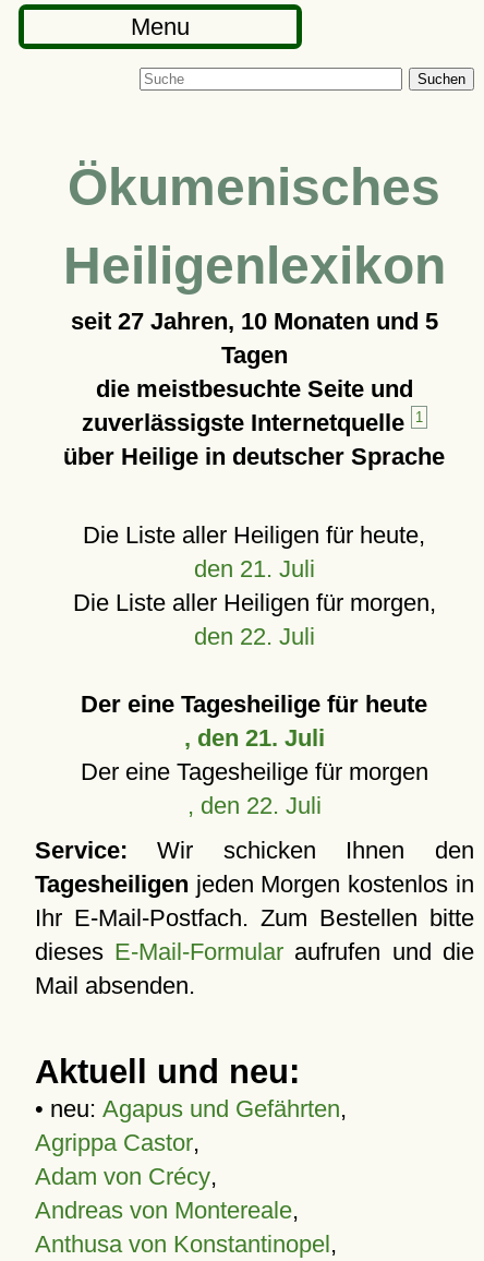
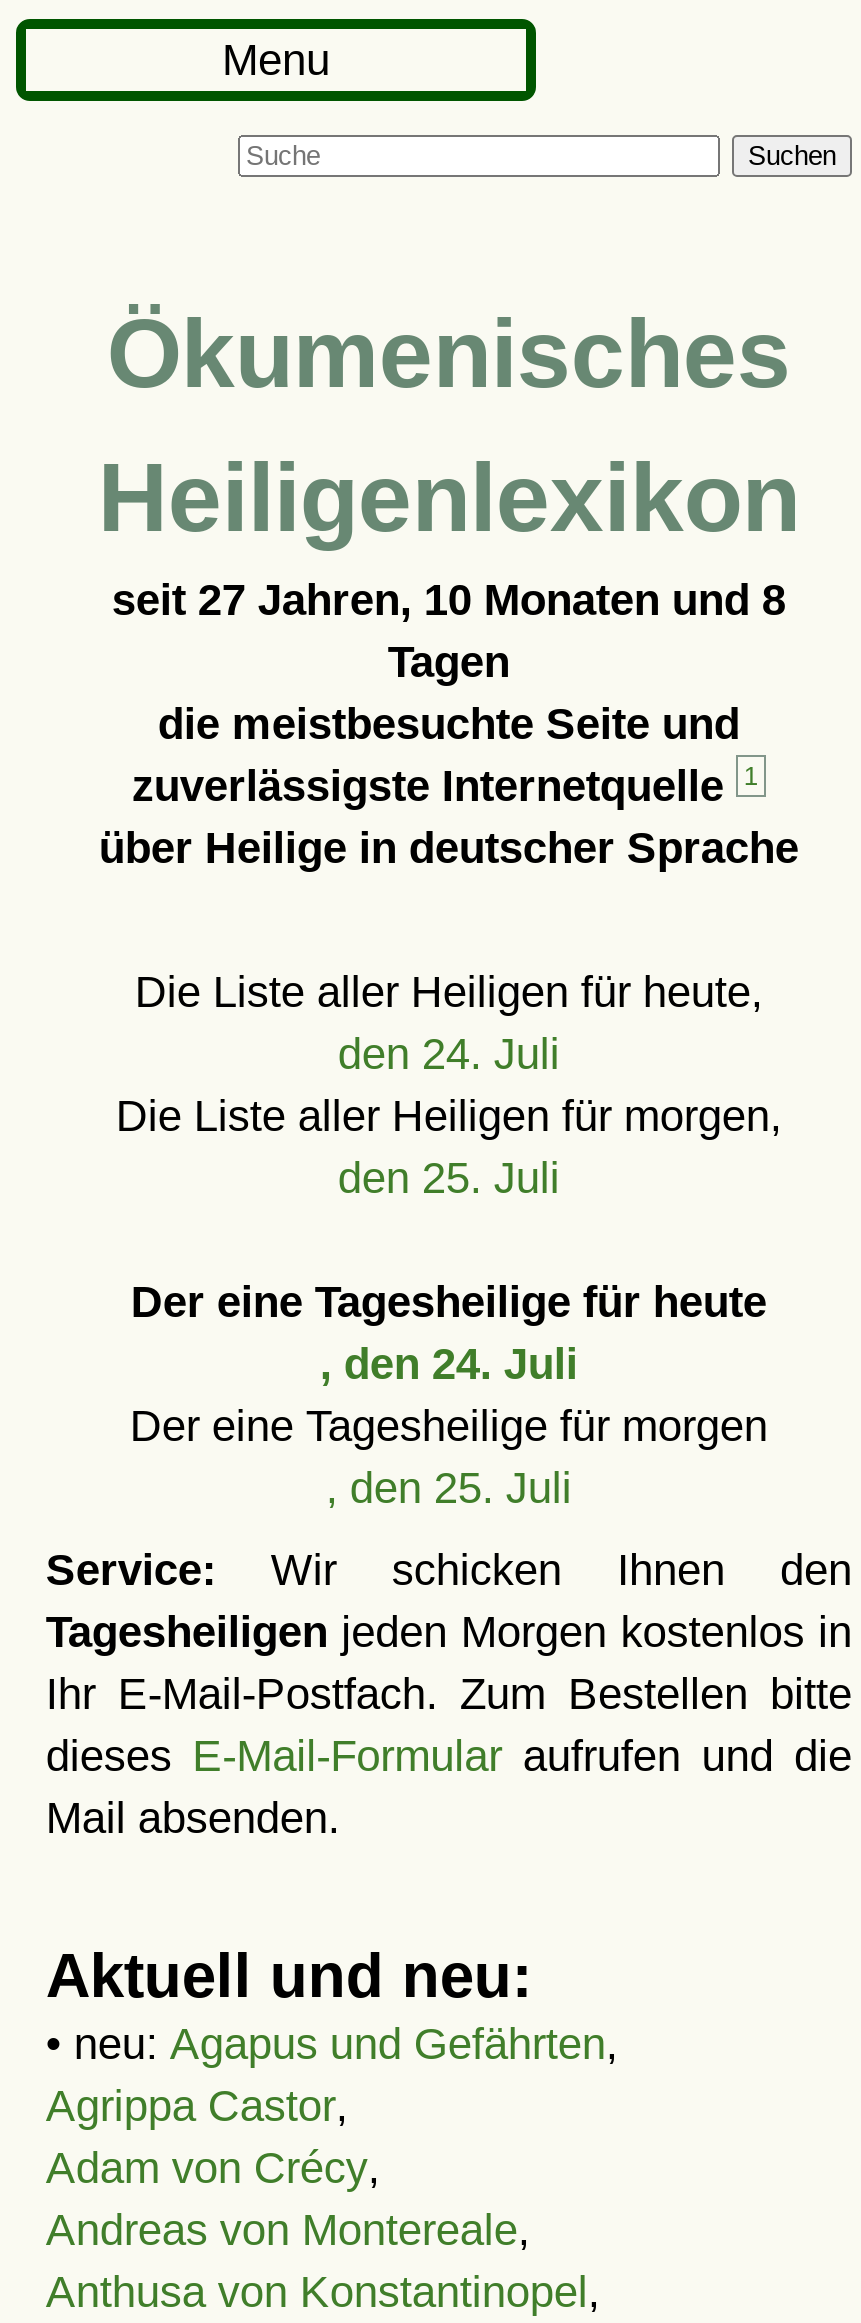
- seit 27 Jahren, 10 Monaten und 5
+ seit 27 Jahren, 10 Monaten und 8

- den 21. Juli
+ den 24. Juli

- den 22. Juli
+ den 25. Juli

- , den 21. Juli
+ , den 24. Juli

- , den 22. Juli
+ , den 25. Juli
